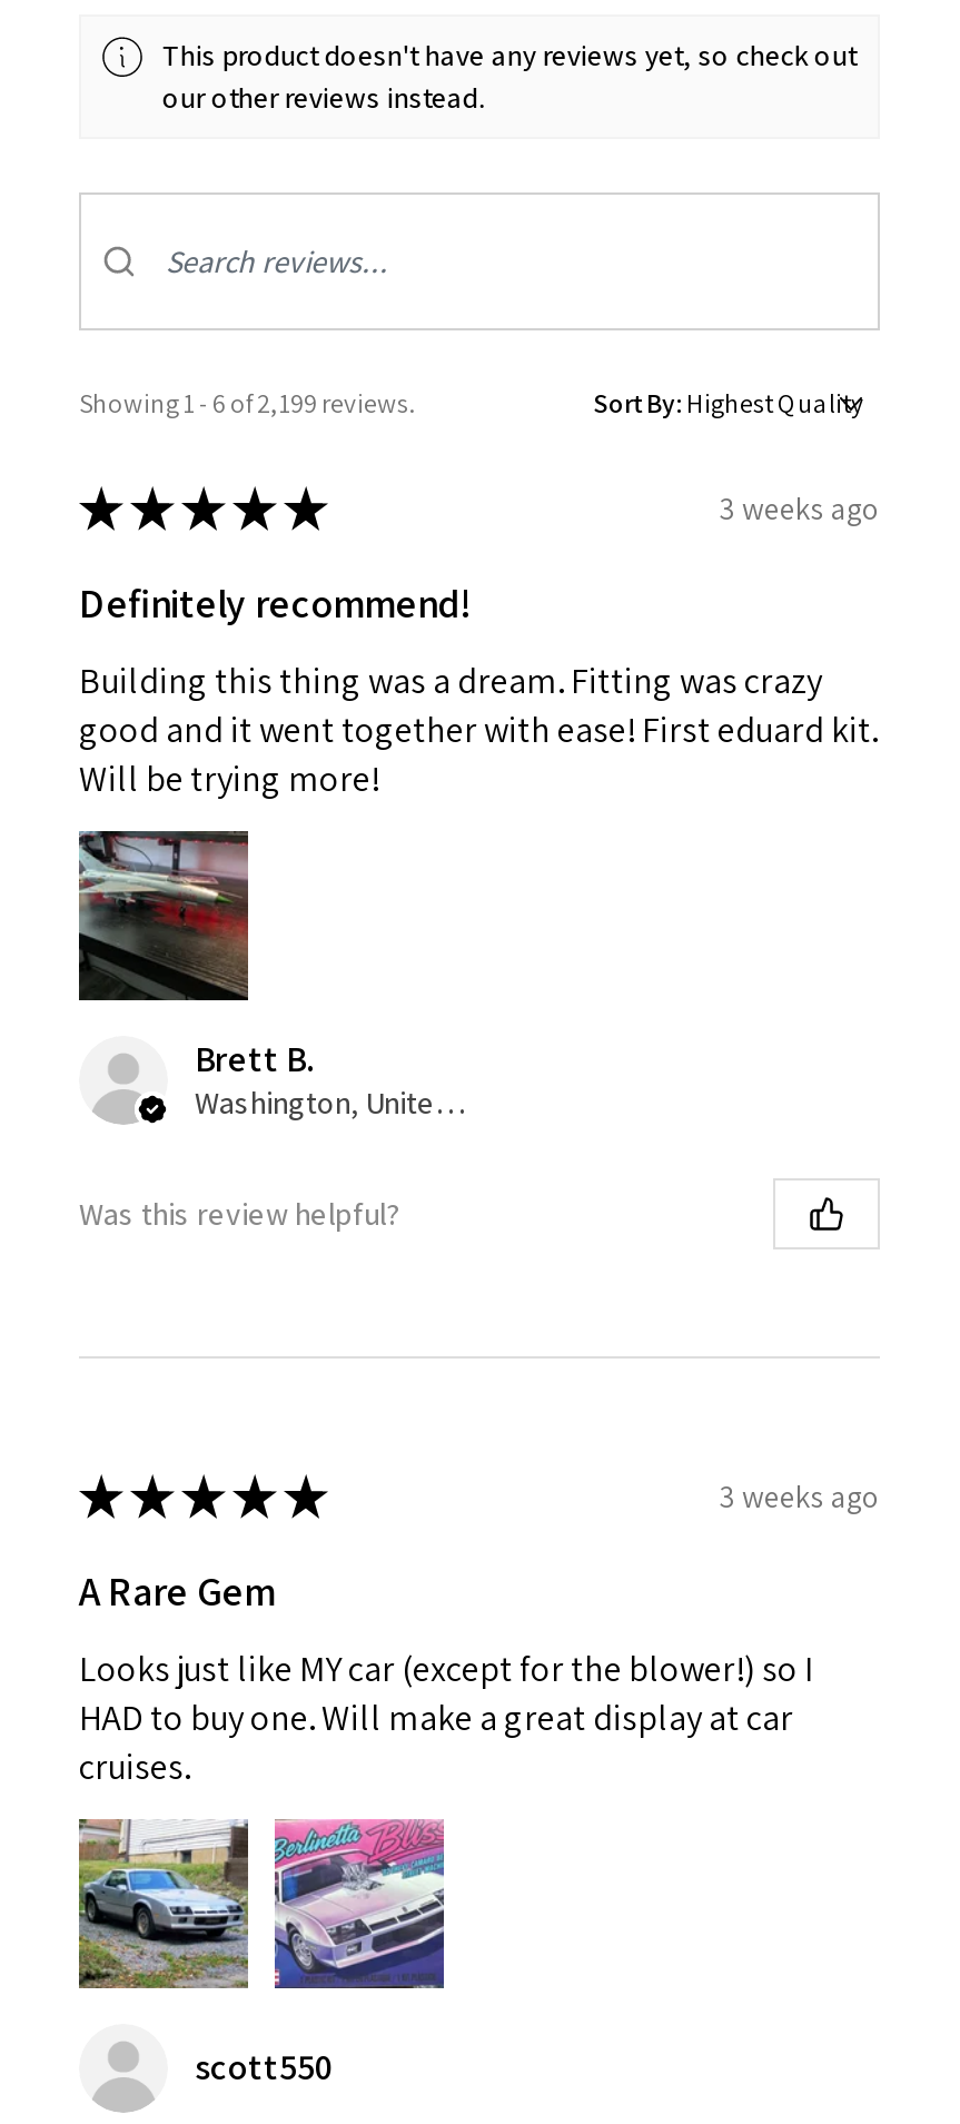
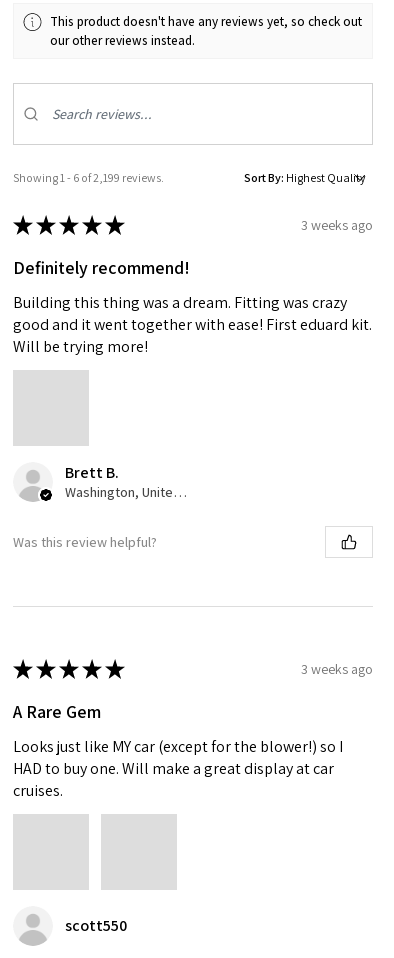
- [image]

- [image]

- [image]
